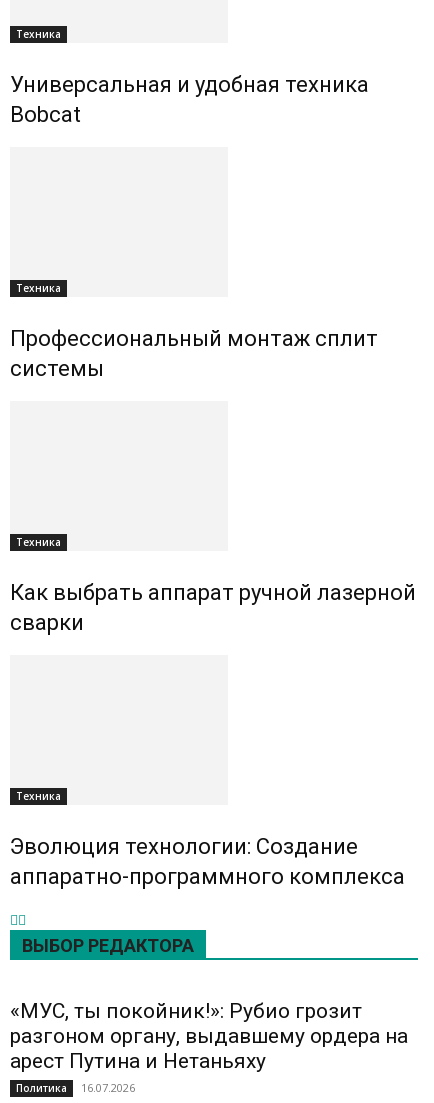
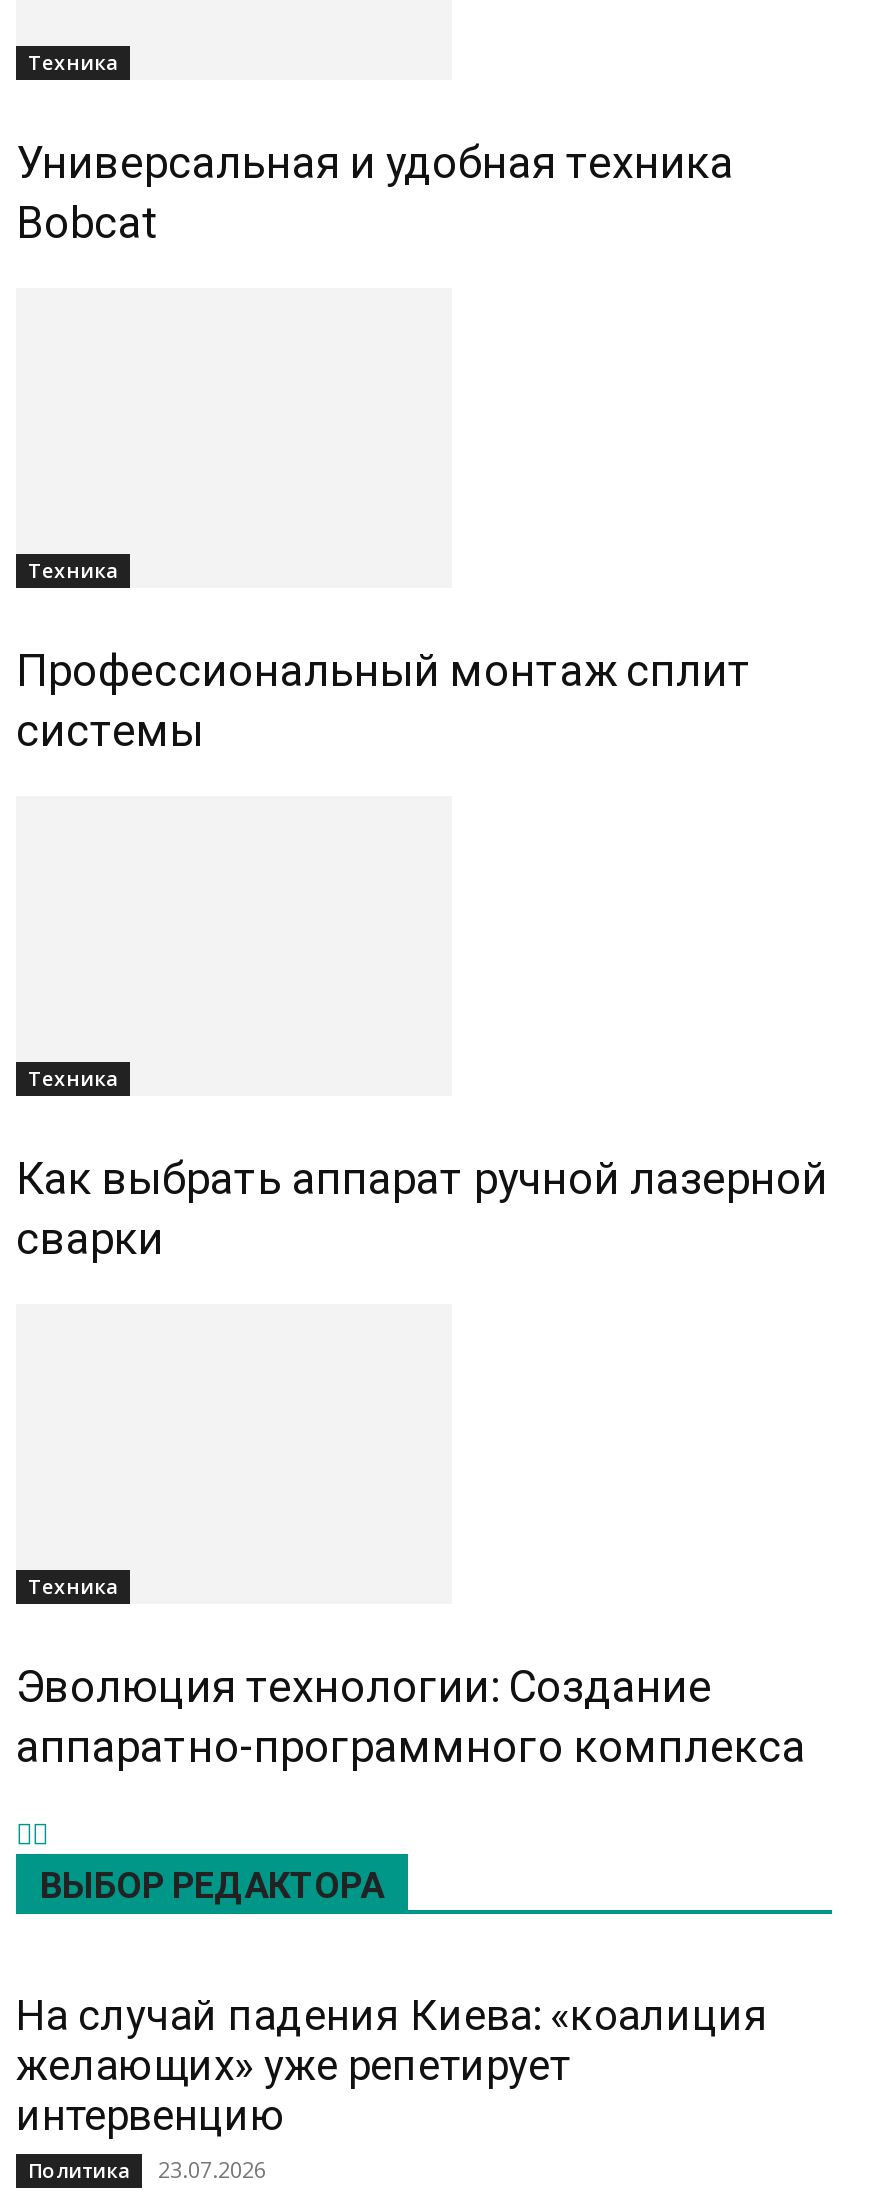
- «МУС, ты покойник!»: Рубио грозит
- разгоном органу, выдавшему ордера на
- арест Путина и Нетаньяху
+ На случай падения Киева: «коалиция
+ желающих» уже репетирует
+ интервенцию

- Политика 16.07.2026
+ Политика 23.07.2026
